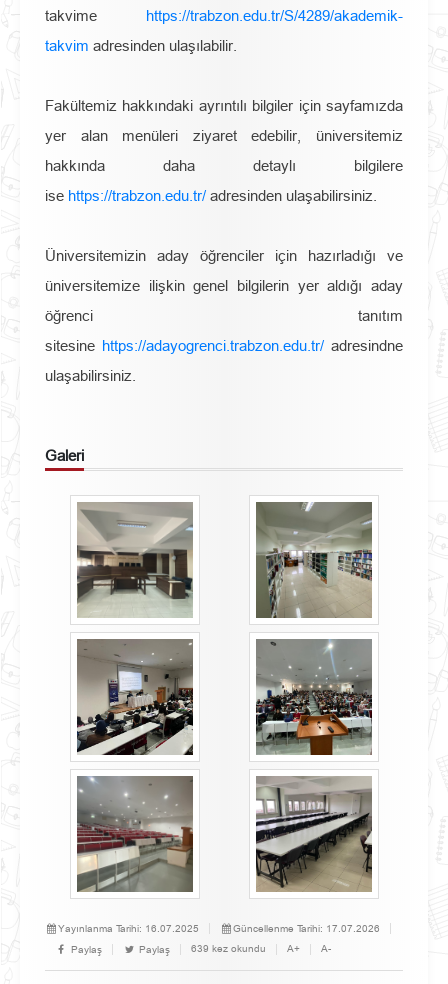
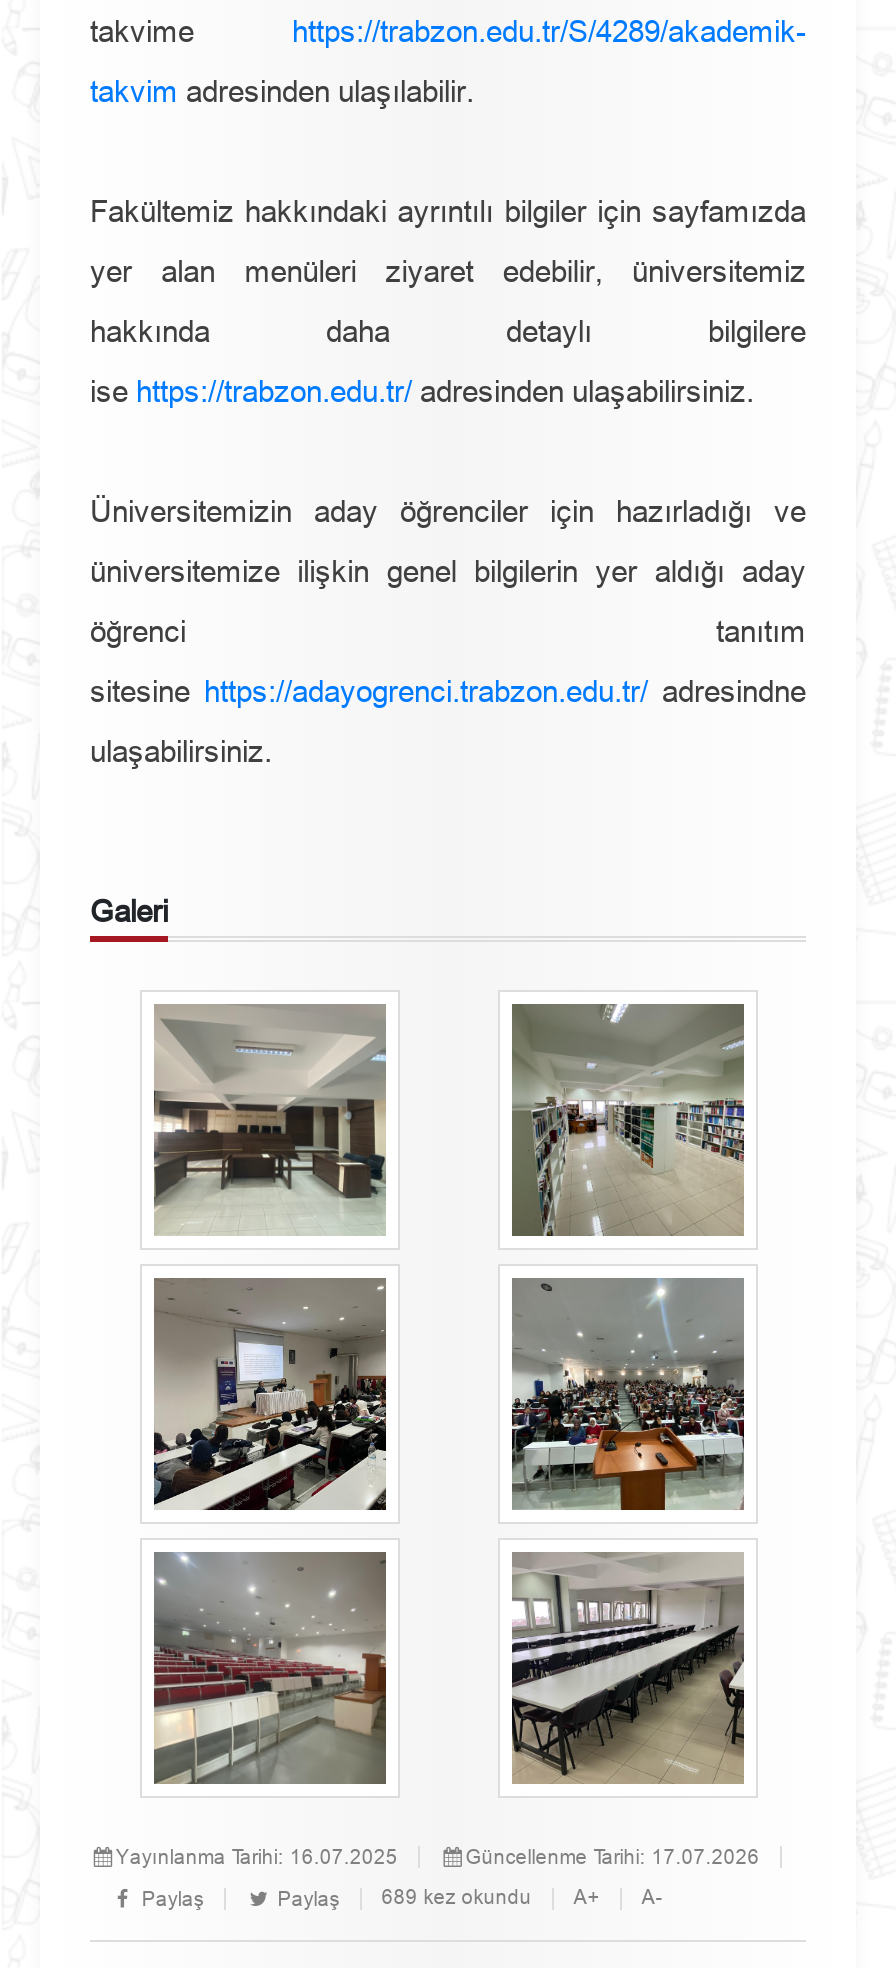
- Paylaş 639 kez okundu A+ A-
+ Paylaş 689 kez okundu A+ A-
